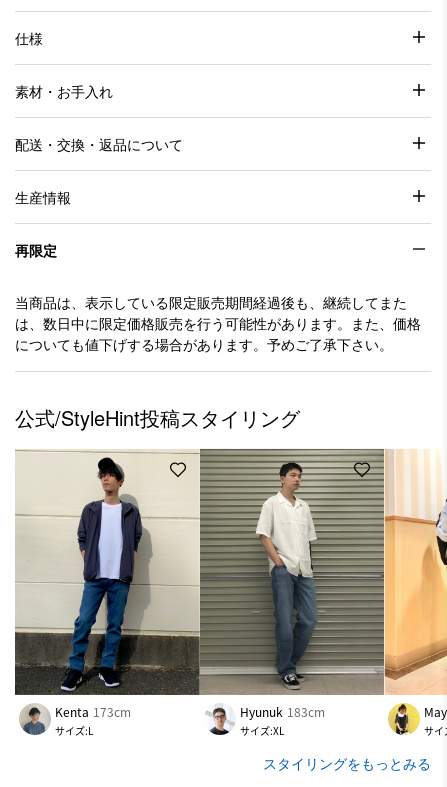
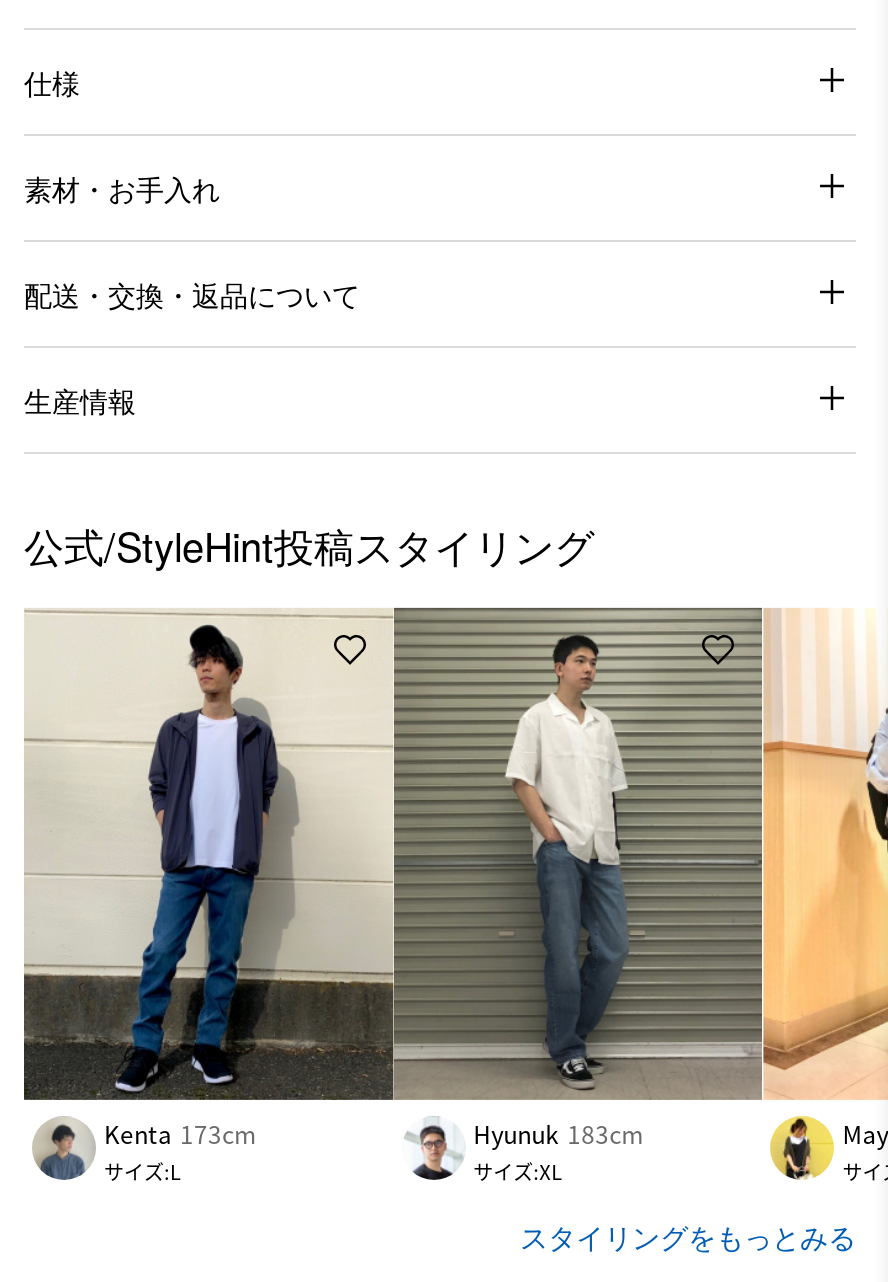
- 再限定
- 当商品は、表示している限定販売期間経過後も、継続してまた
- は、数日中に限定価格販売を行う可能性があります。また、価格
- についても値下げする場合があります。予めご了承下さい。
